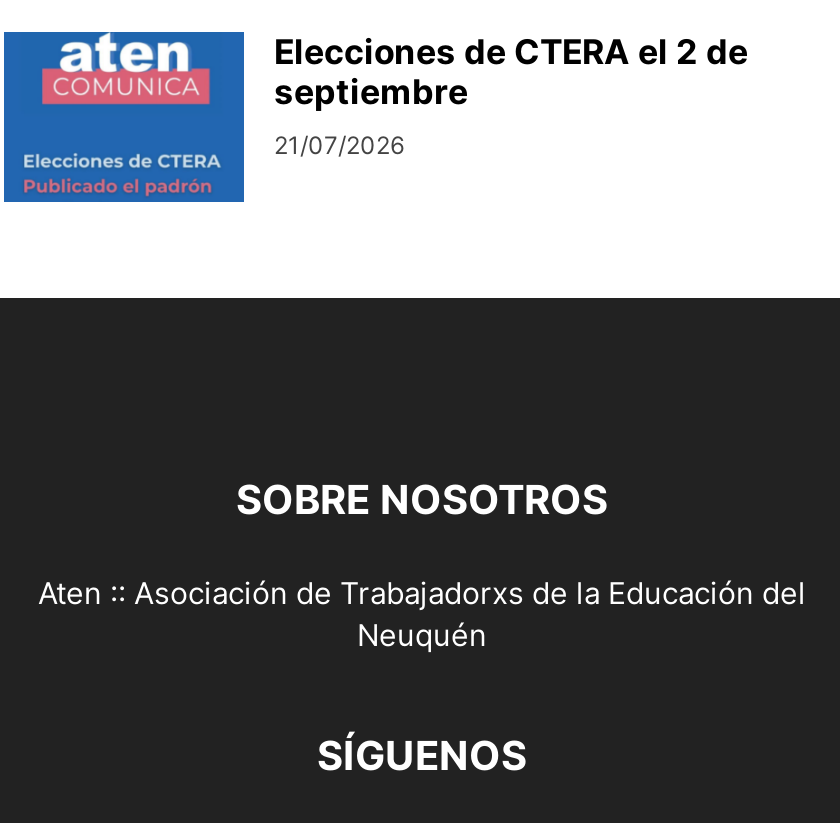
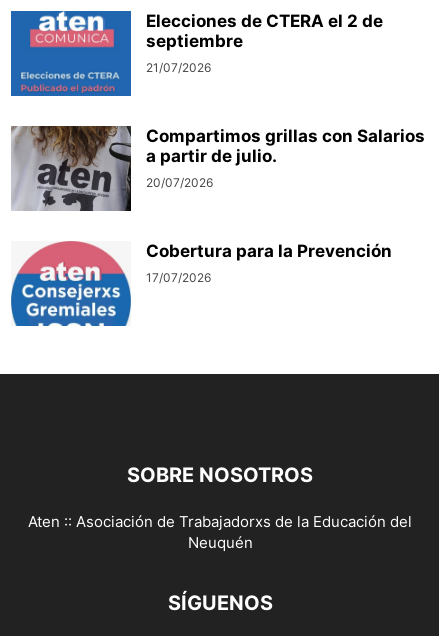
+ [image]
+ Compartimos grillas con Salarios
+ a partir de julio.
+ 20/07/2026

+ [image]
+ Cobertura para la Prevención
+ 17/07/2026
